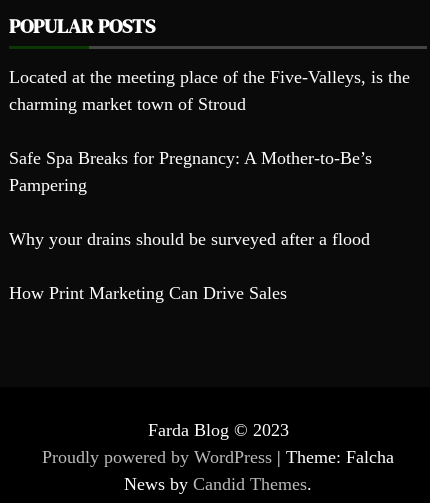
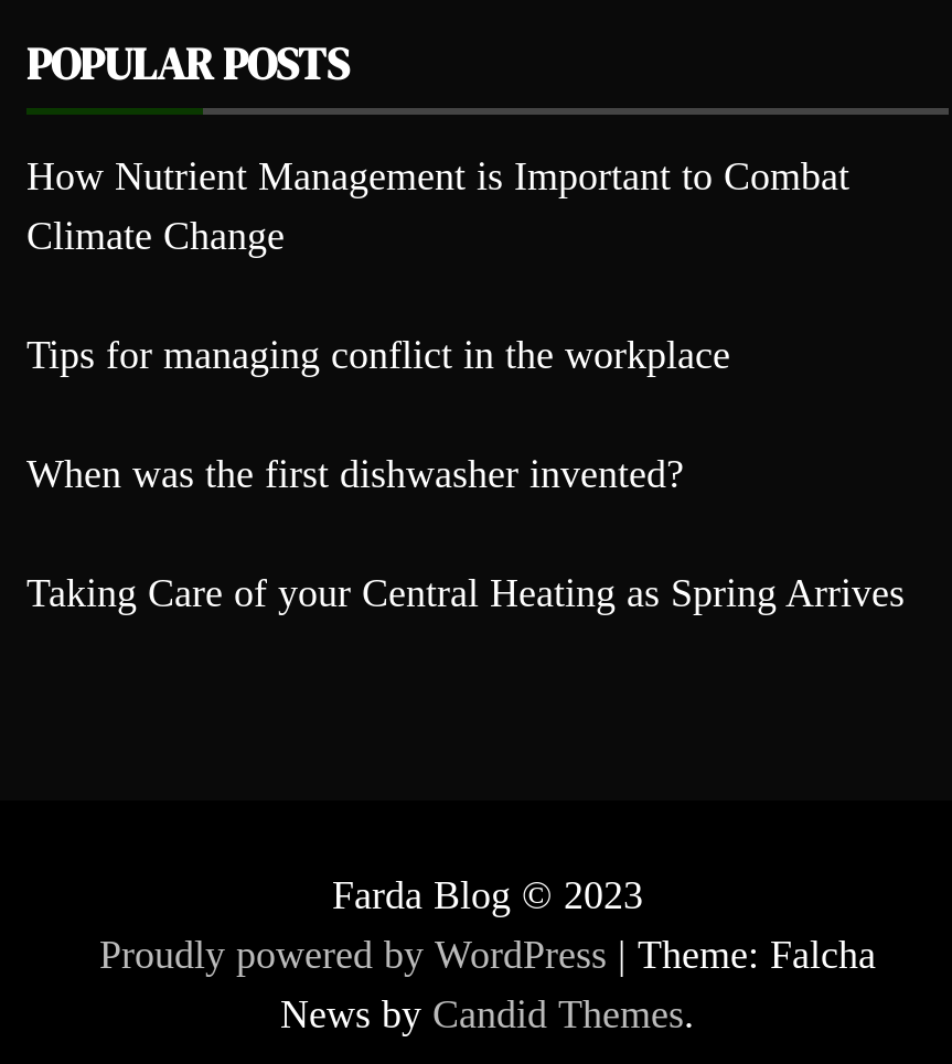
- Located at the meeting place of the Five-Valleys, is the
- charming market town of Stroud
+ How Nutrient Management is Important to Combat
+ Climate Change

- Safe Spa Breaks for Pregnancy: A Mother-to-Be’s
- Pampering
+ Tips for managing conflict in the workplace

- Why your drains should be surveyed after a flood
+ When was the first dishwasher invented?

- How Print Marketing Can Drive Sales
+ Taking Care of your Central Heating as Spring Arrives
